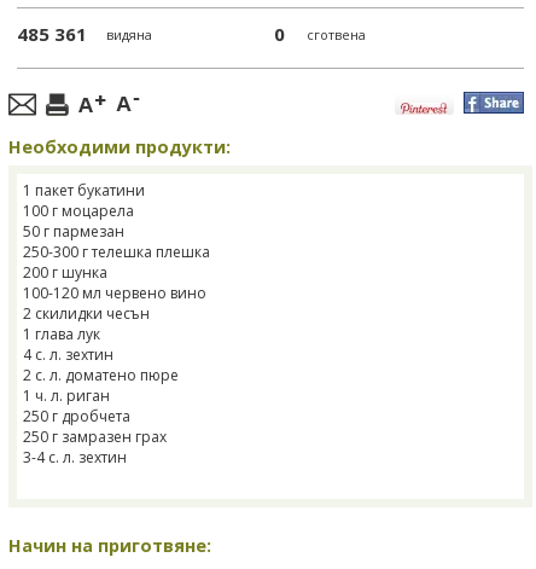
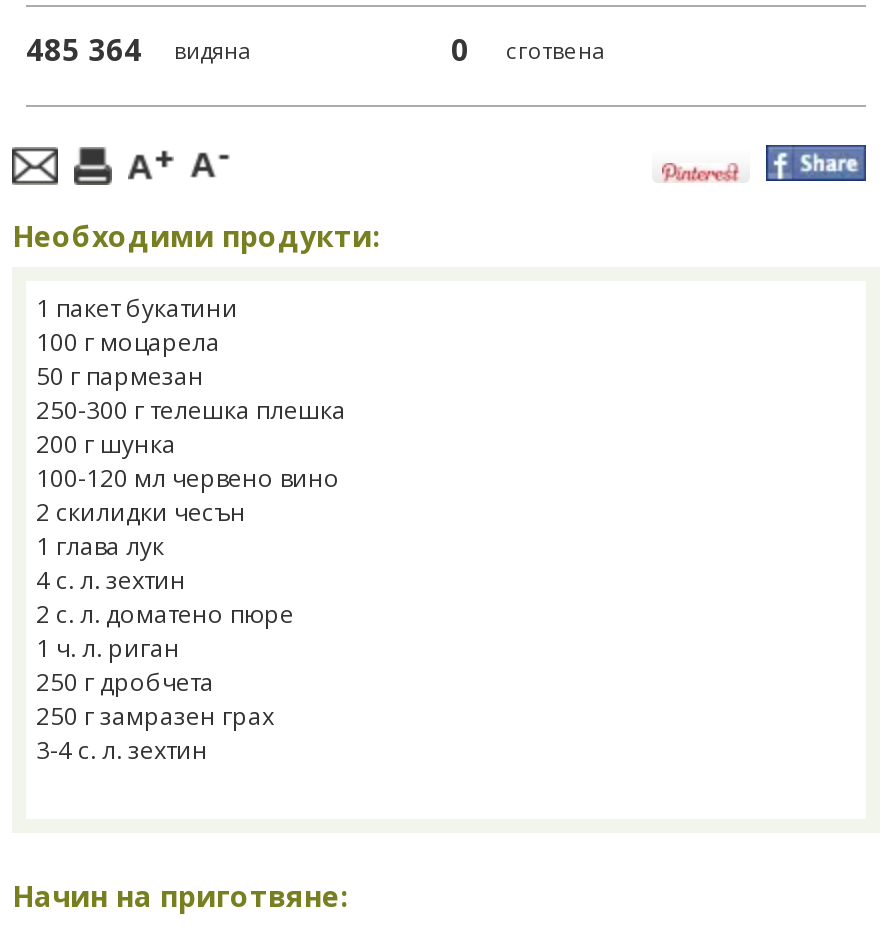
- 485 361 видяна
+ 485 364 видяна
